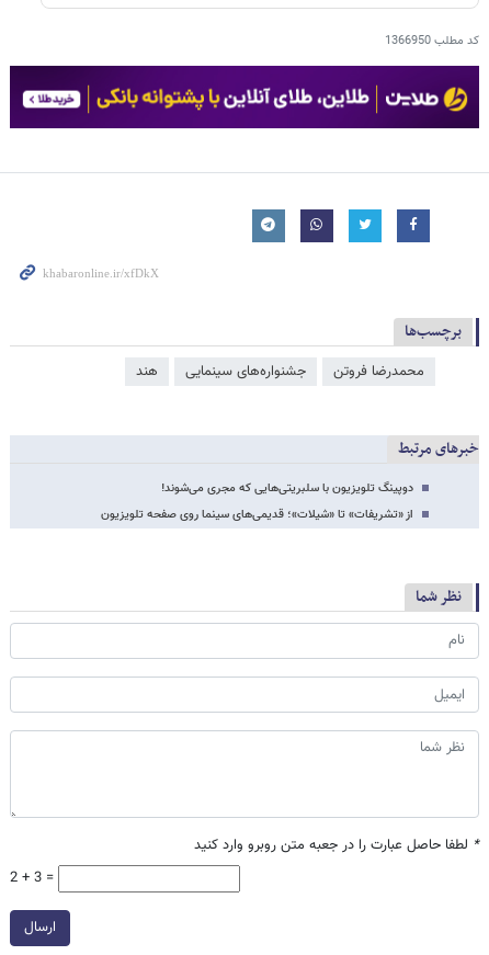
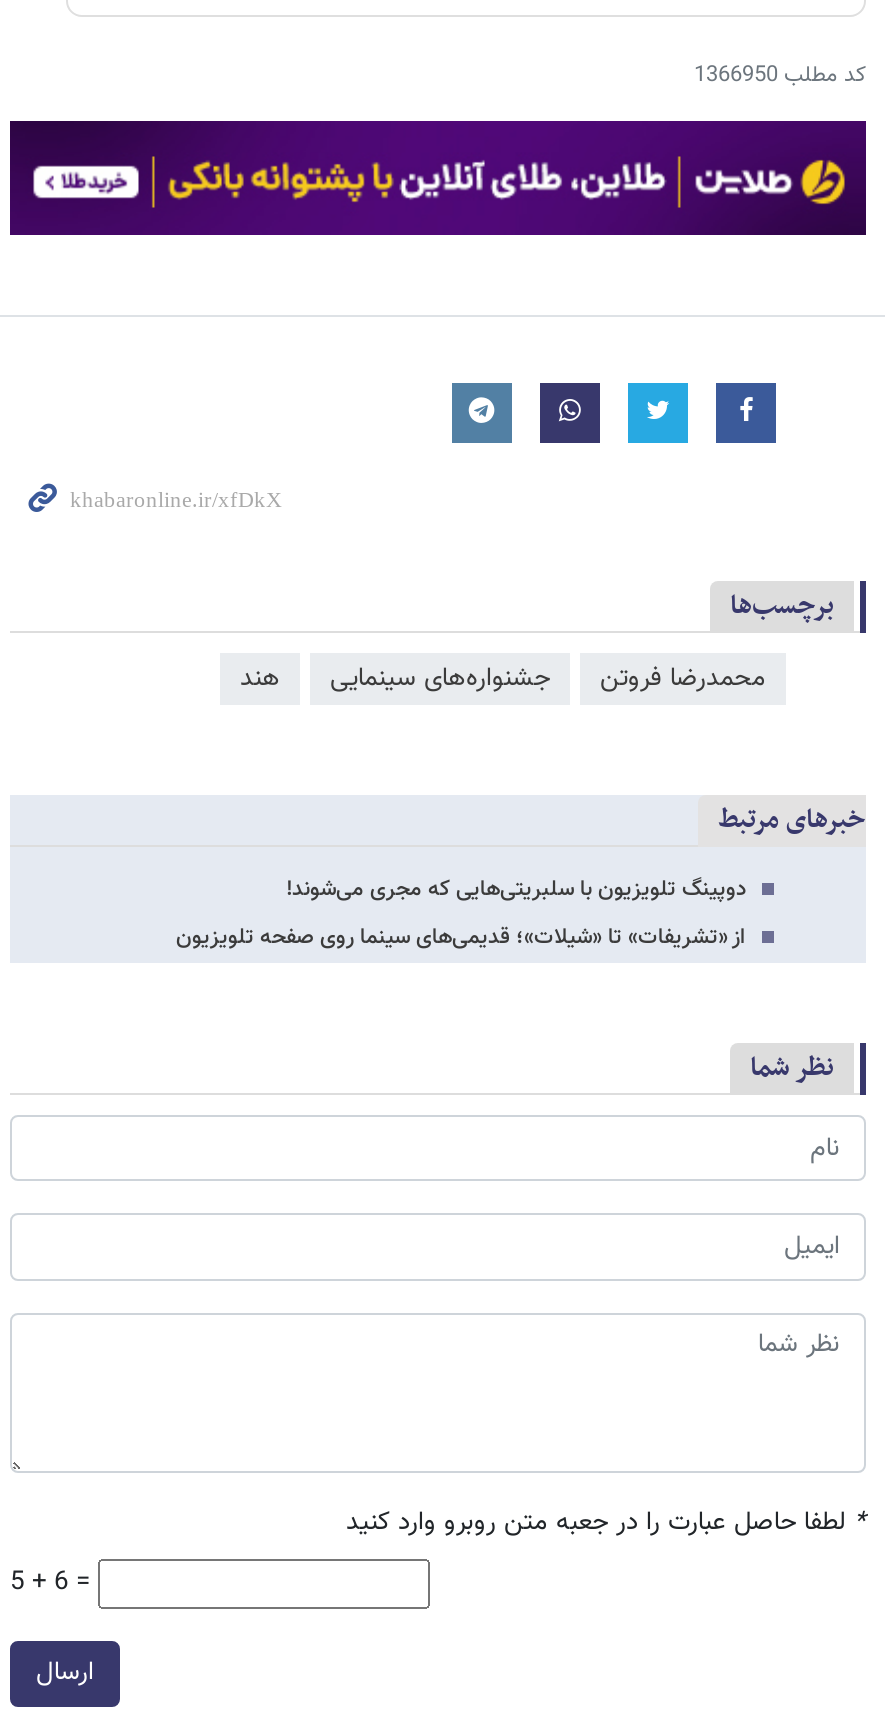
- 2 + 3 =
+ 5 + 6 =
